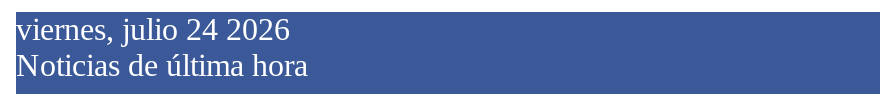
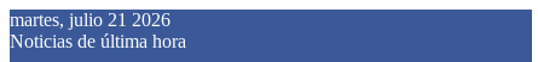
- viernes, julio 24 2026
+ martes, julio 21 2026
